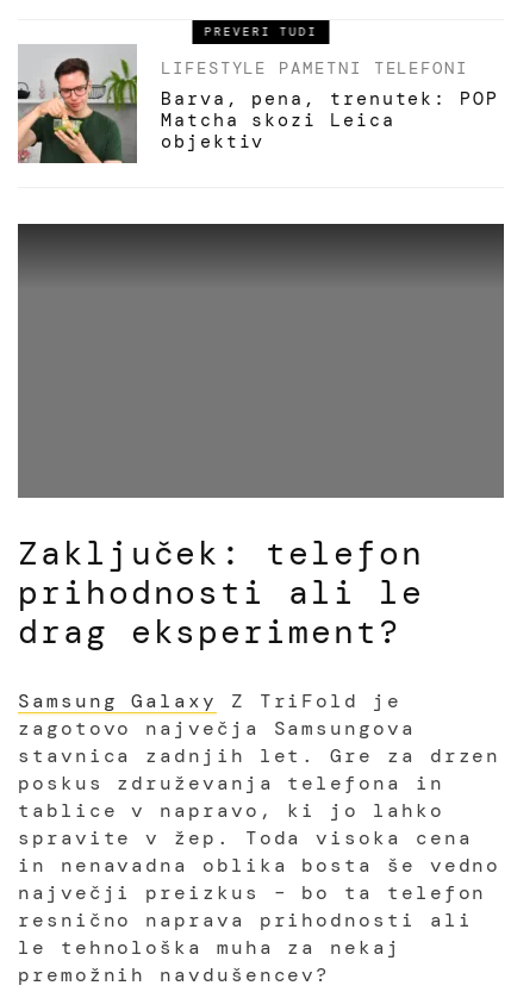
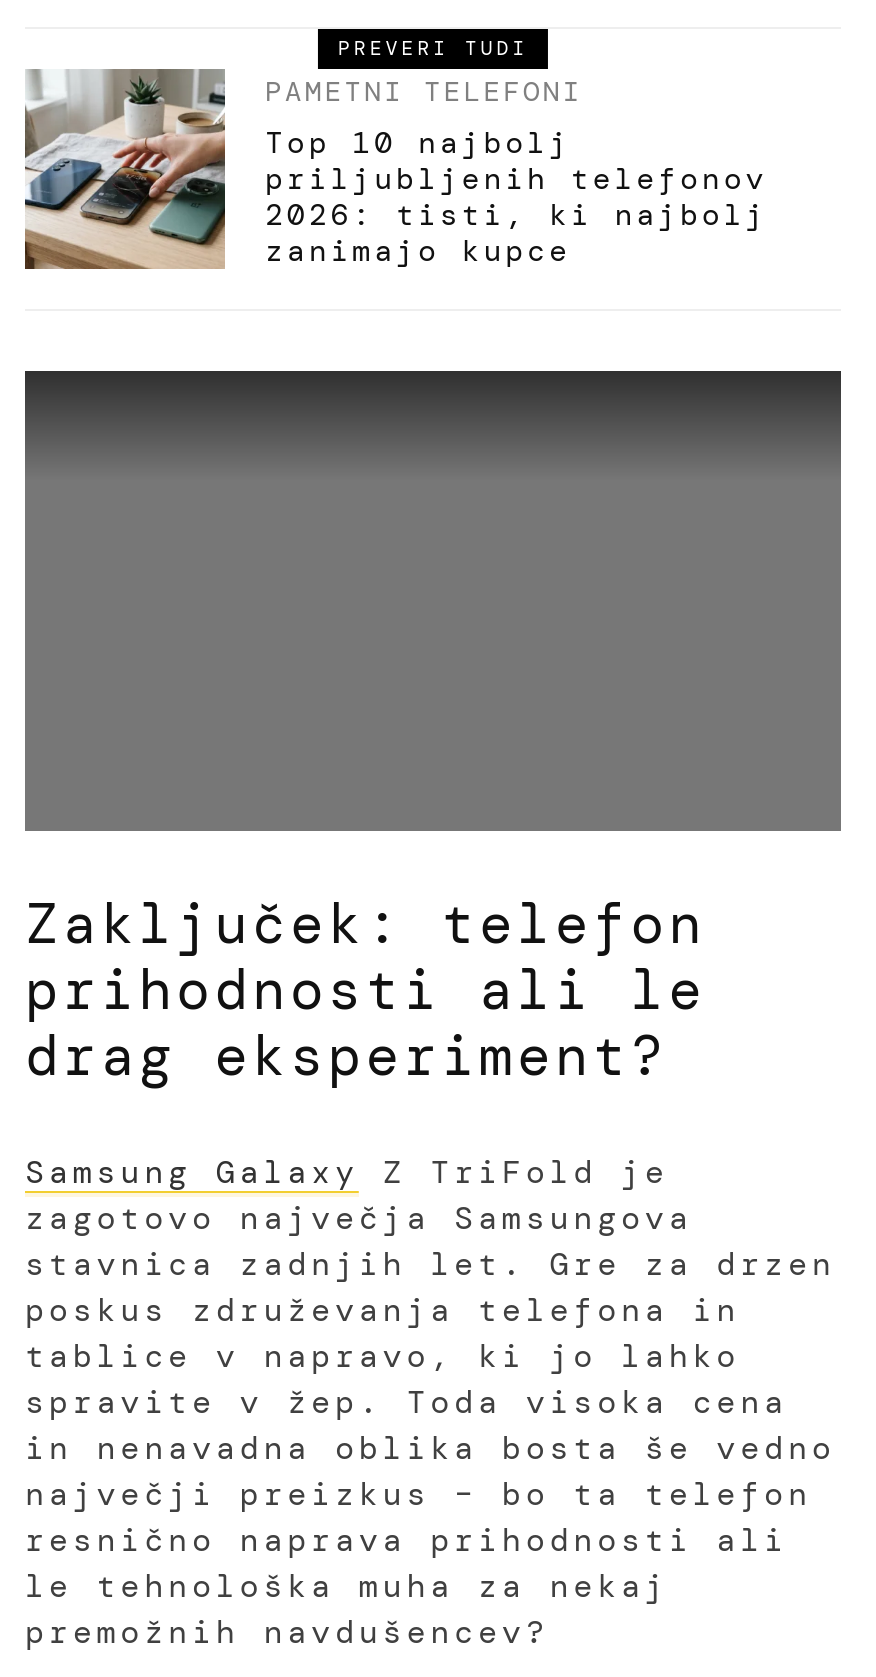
- [image]
- LIFESTYLE PAMETNI TELEFONI
- Barva, pena, trenutek: POP
- Matcha skozi Leica
- objektiv
+ [image]
+ PAMETNI TELEFONI
+ Top 10 najbolj
+ priljubljenih telefonov
+ 2026: tisti, ki najbolj
+ zanimajo kupce
